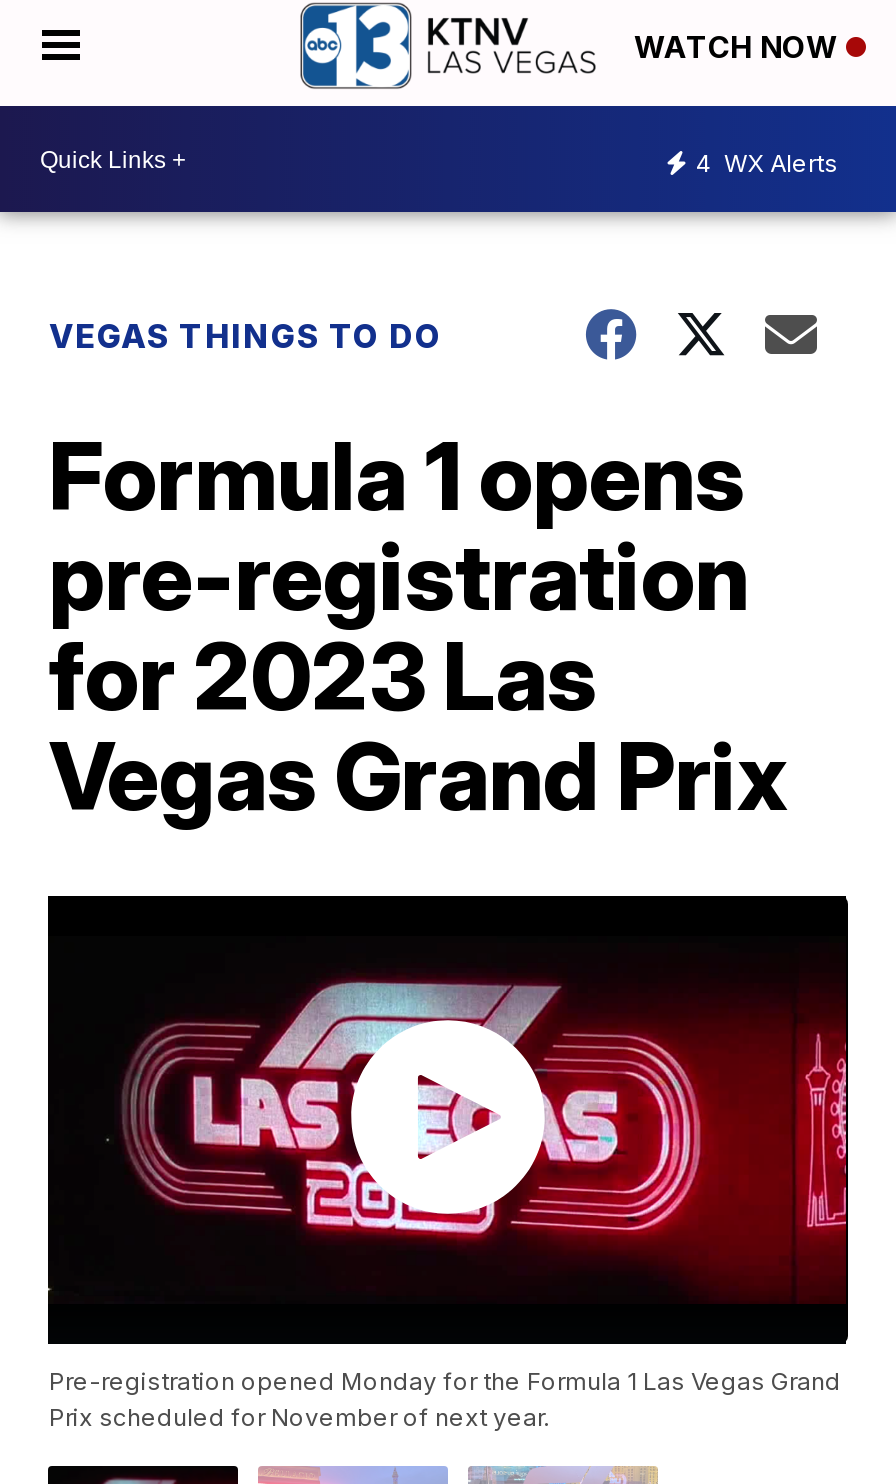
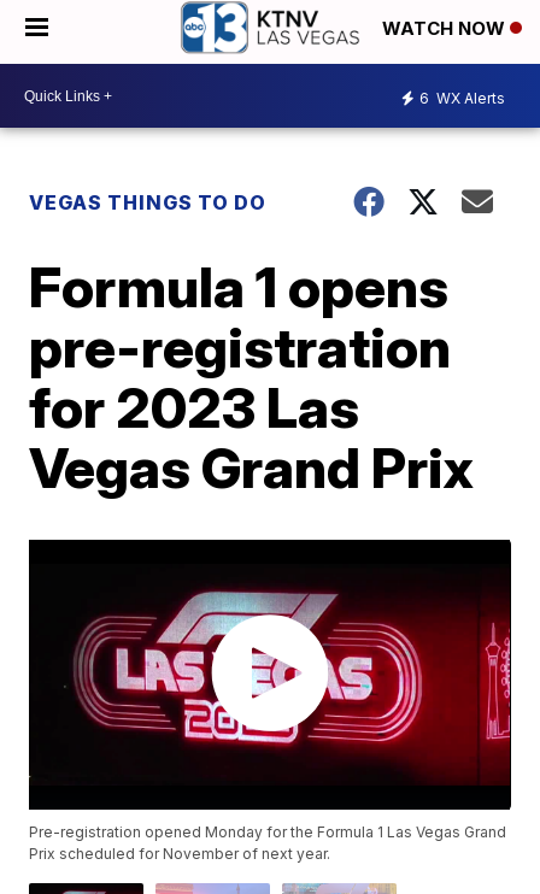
- 4 WX Alerts
+ 6 WX Alerts
